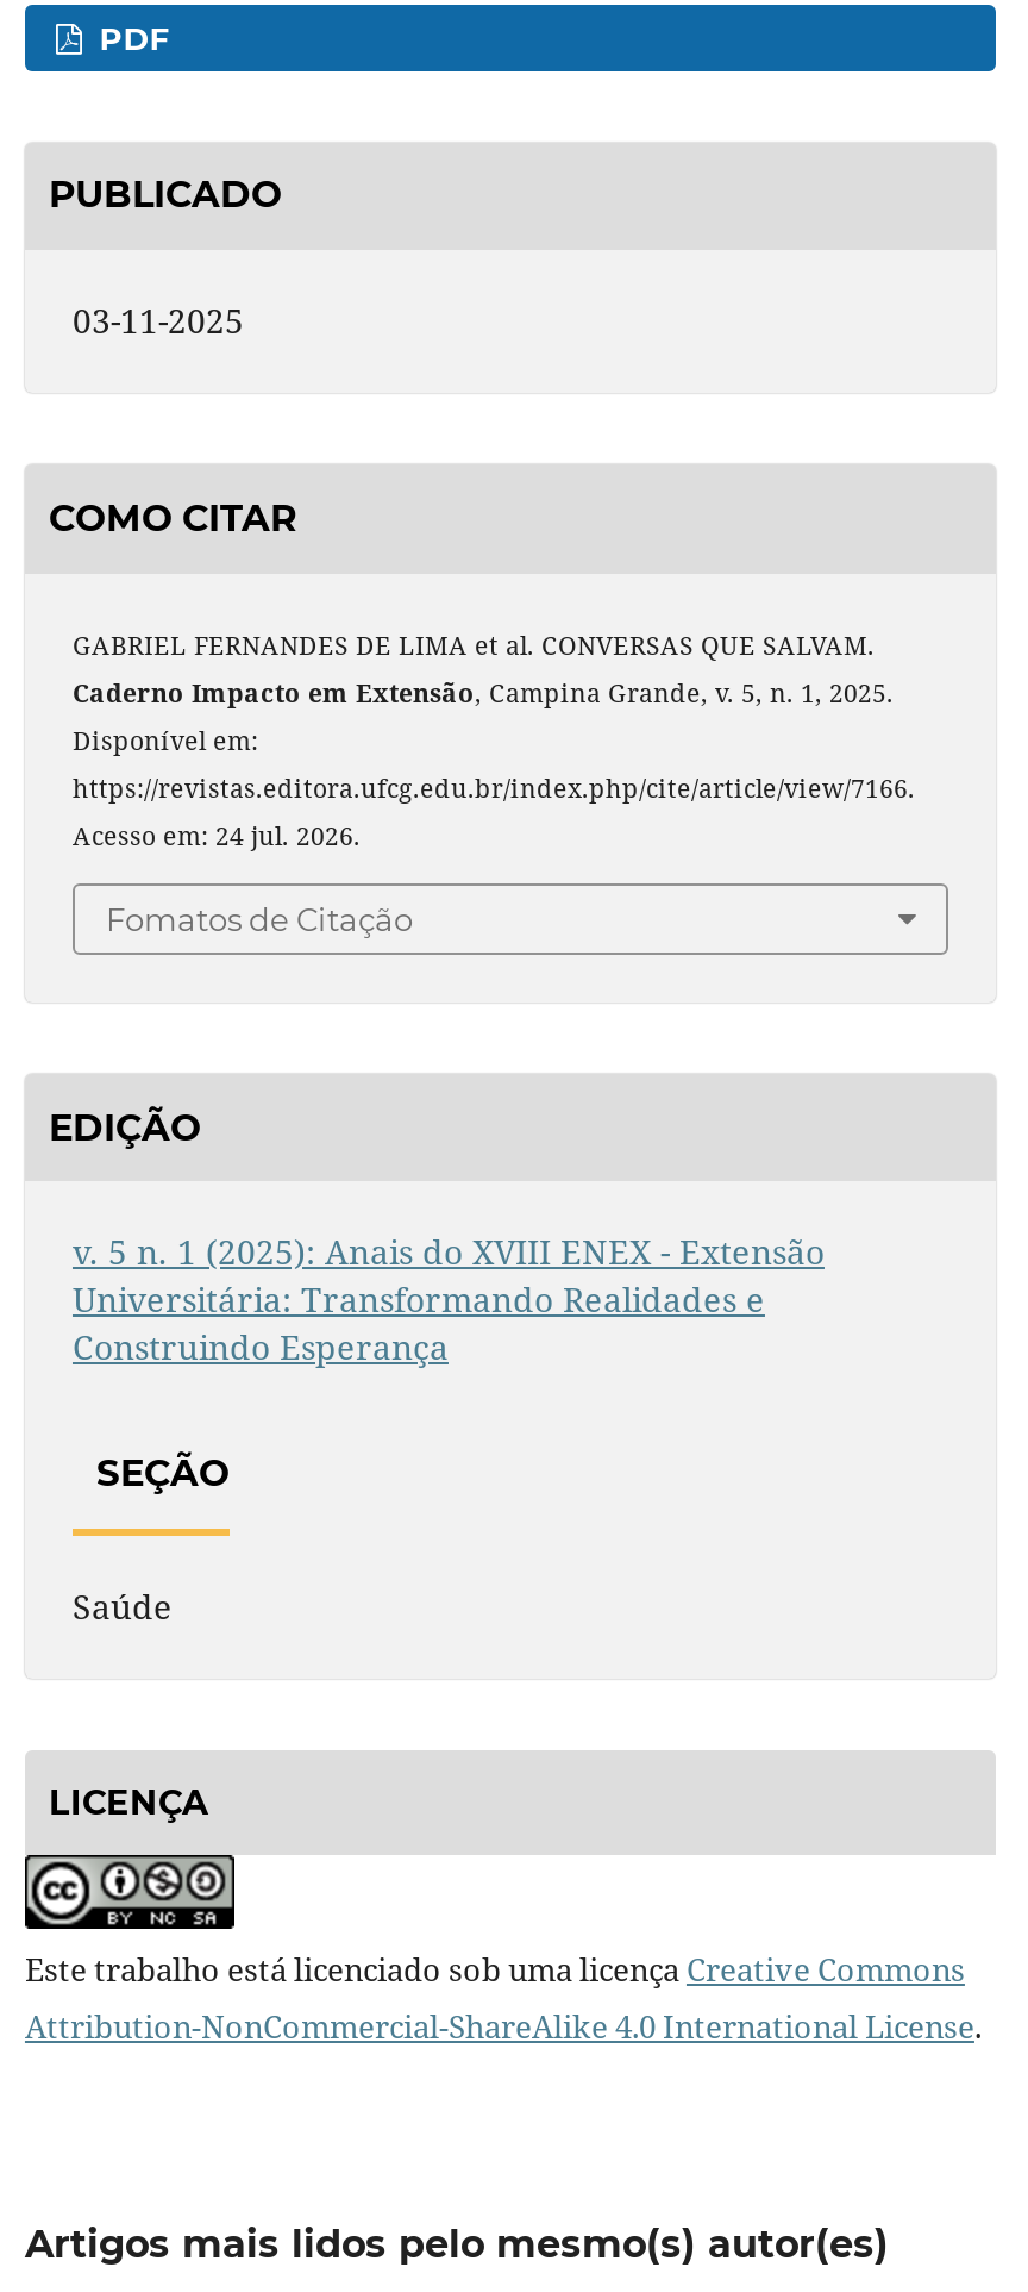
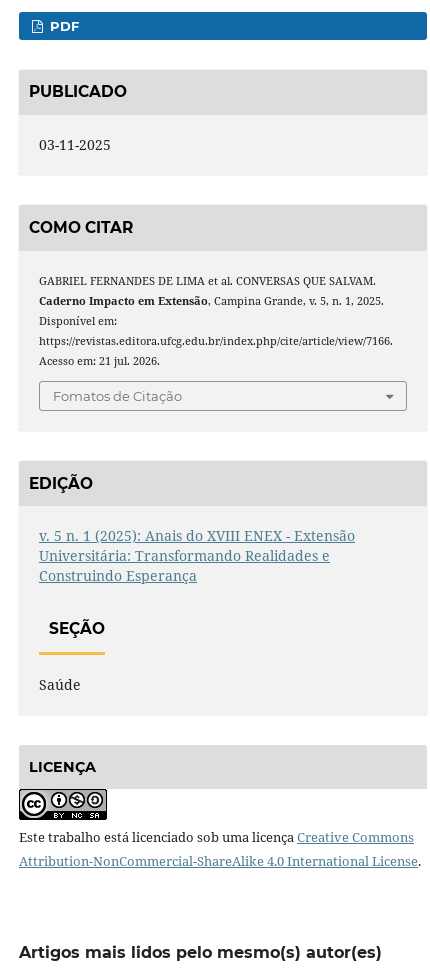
- Acesso em: 24 jul. 2026.
+ Acesso em: 21 jul. 2026.
